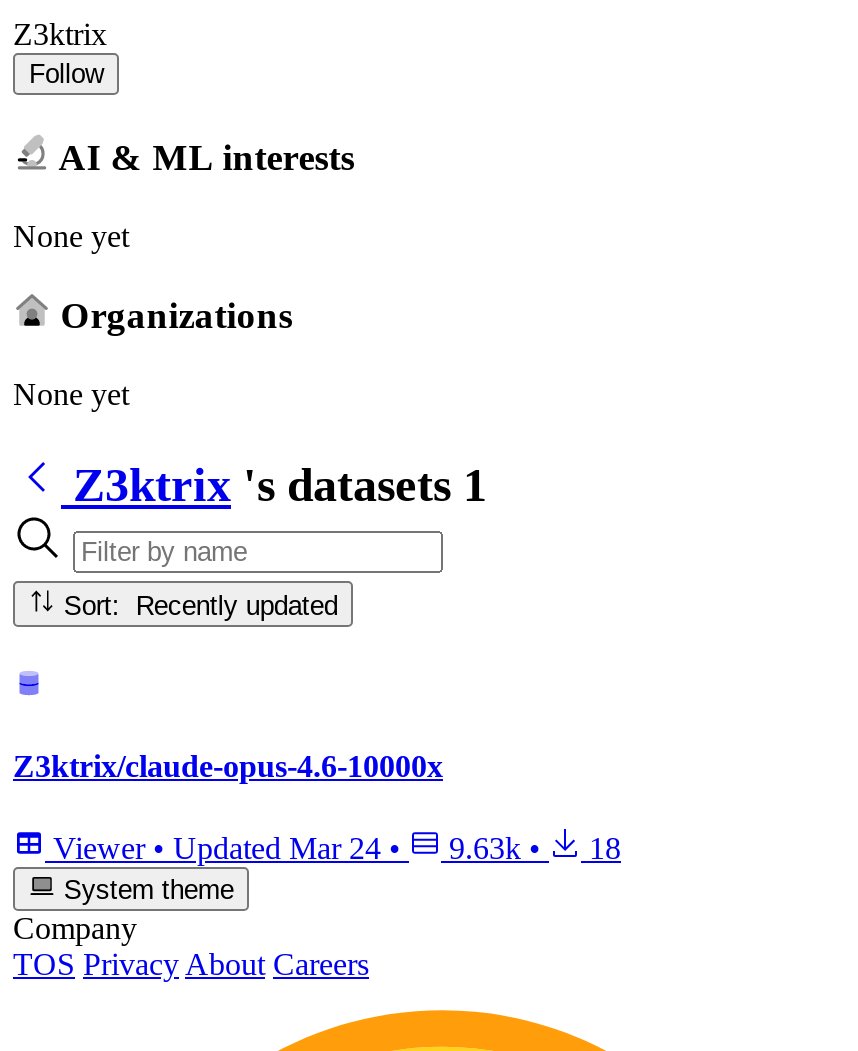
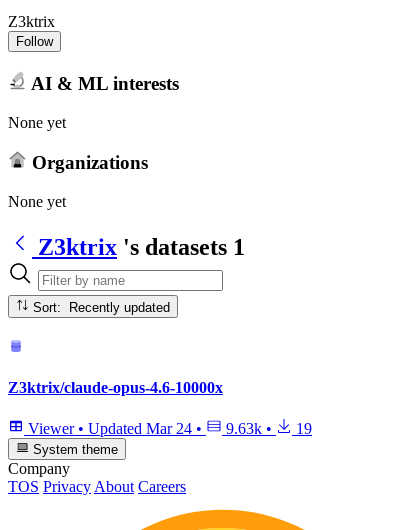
- Viewer • Updated Mar 24 • 9.63k • 18
+ Viewer • Updated Mar 24 • 9.63k • 19
